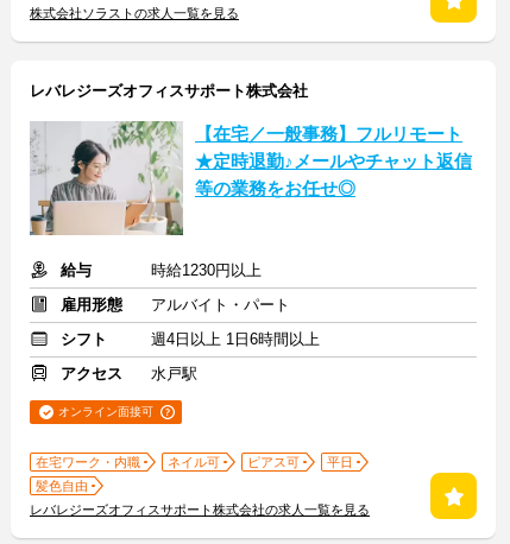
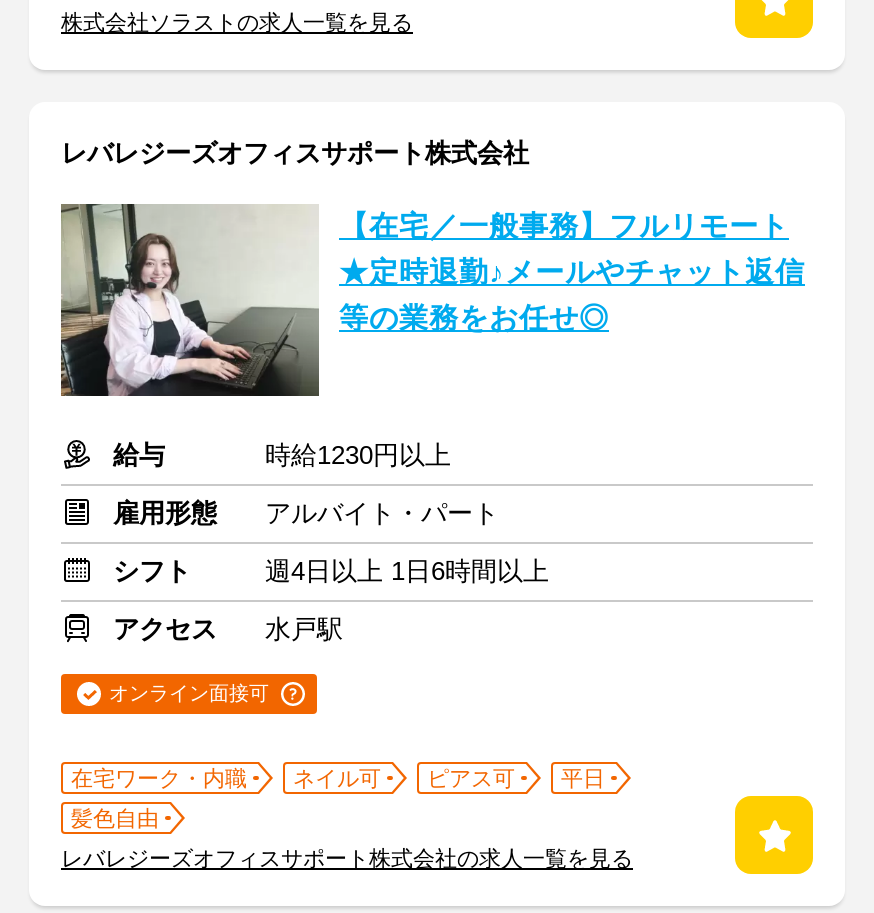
- [image]
+ [image]
